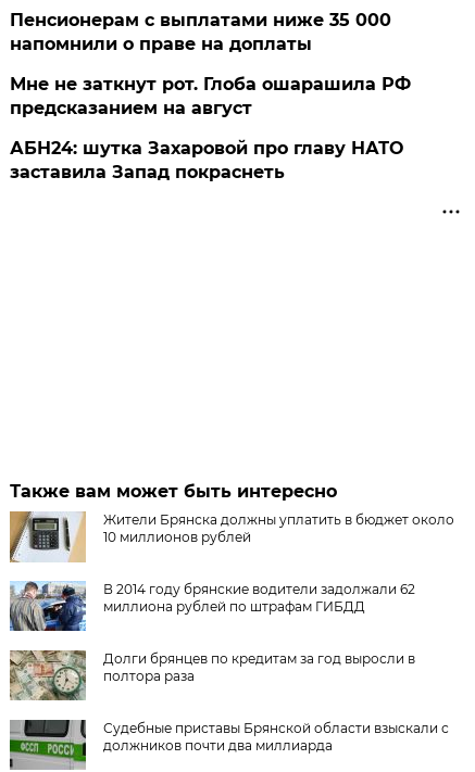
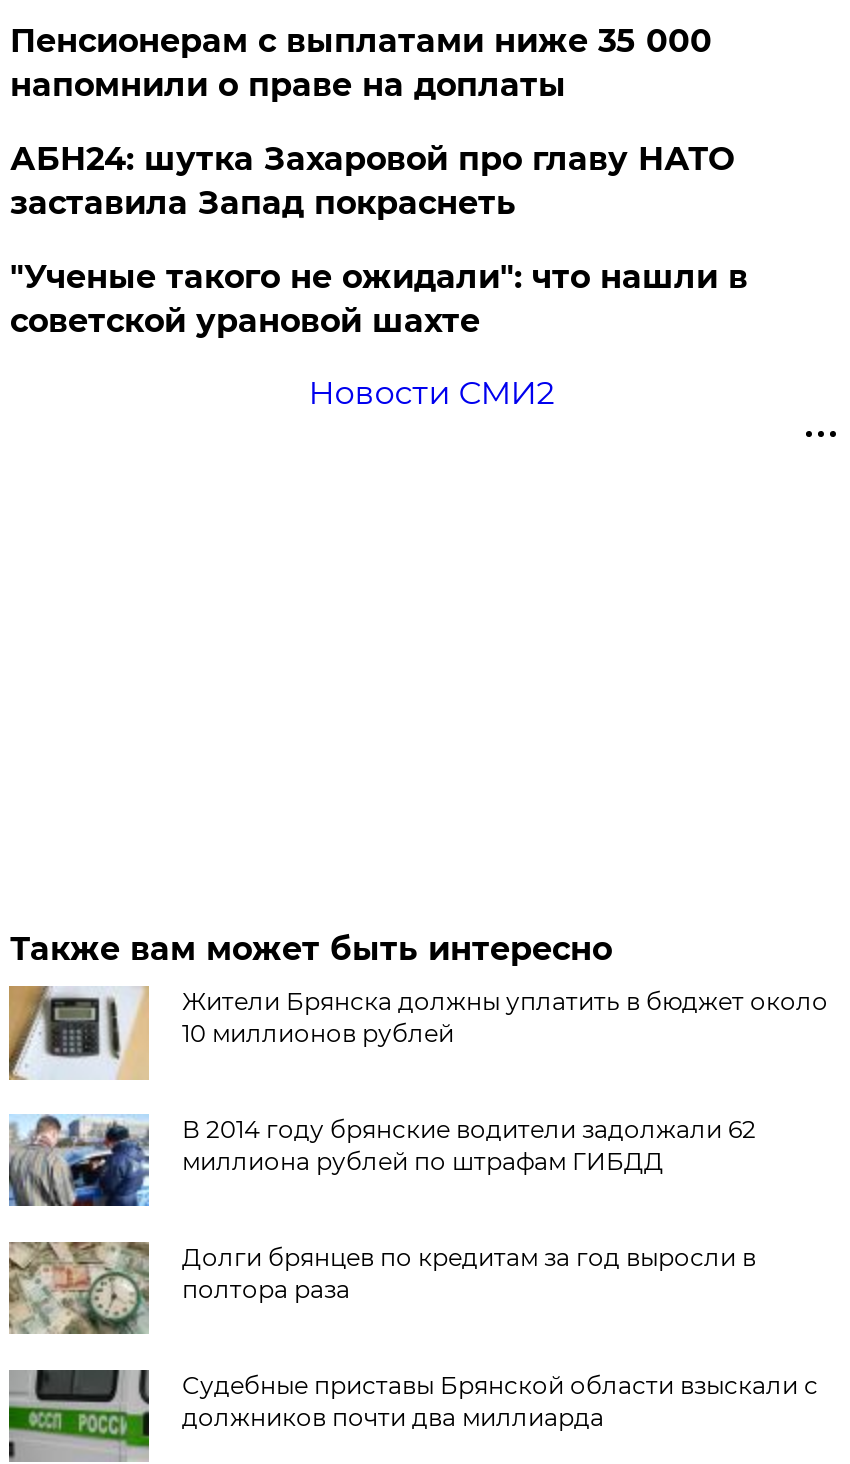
- Мне не заткнут рот. Глоба ошарашила РФ
- предсказанием на август

moved up: АБН24: шутка Захаровой про главу НАТО | заставила Запад покраснеть

+ "Ученые такого не ожидали": что нашли в
+ советской урановой шахте
+ Новости СМИ2
